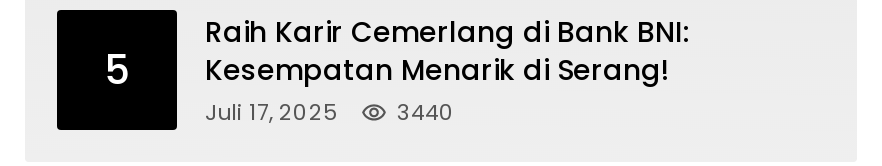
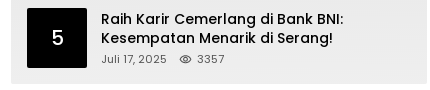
- Juli 17, 2025 3440
+ Juli 17, 2025 3357
